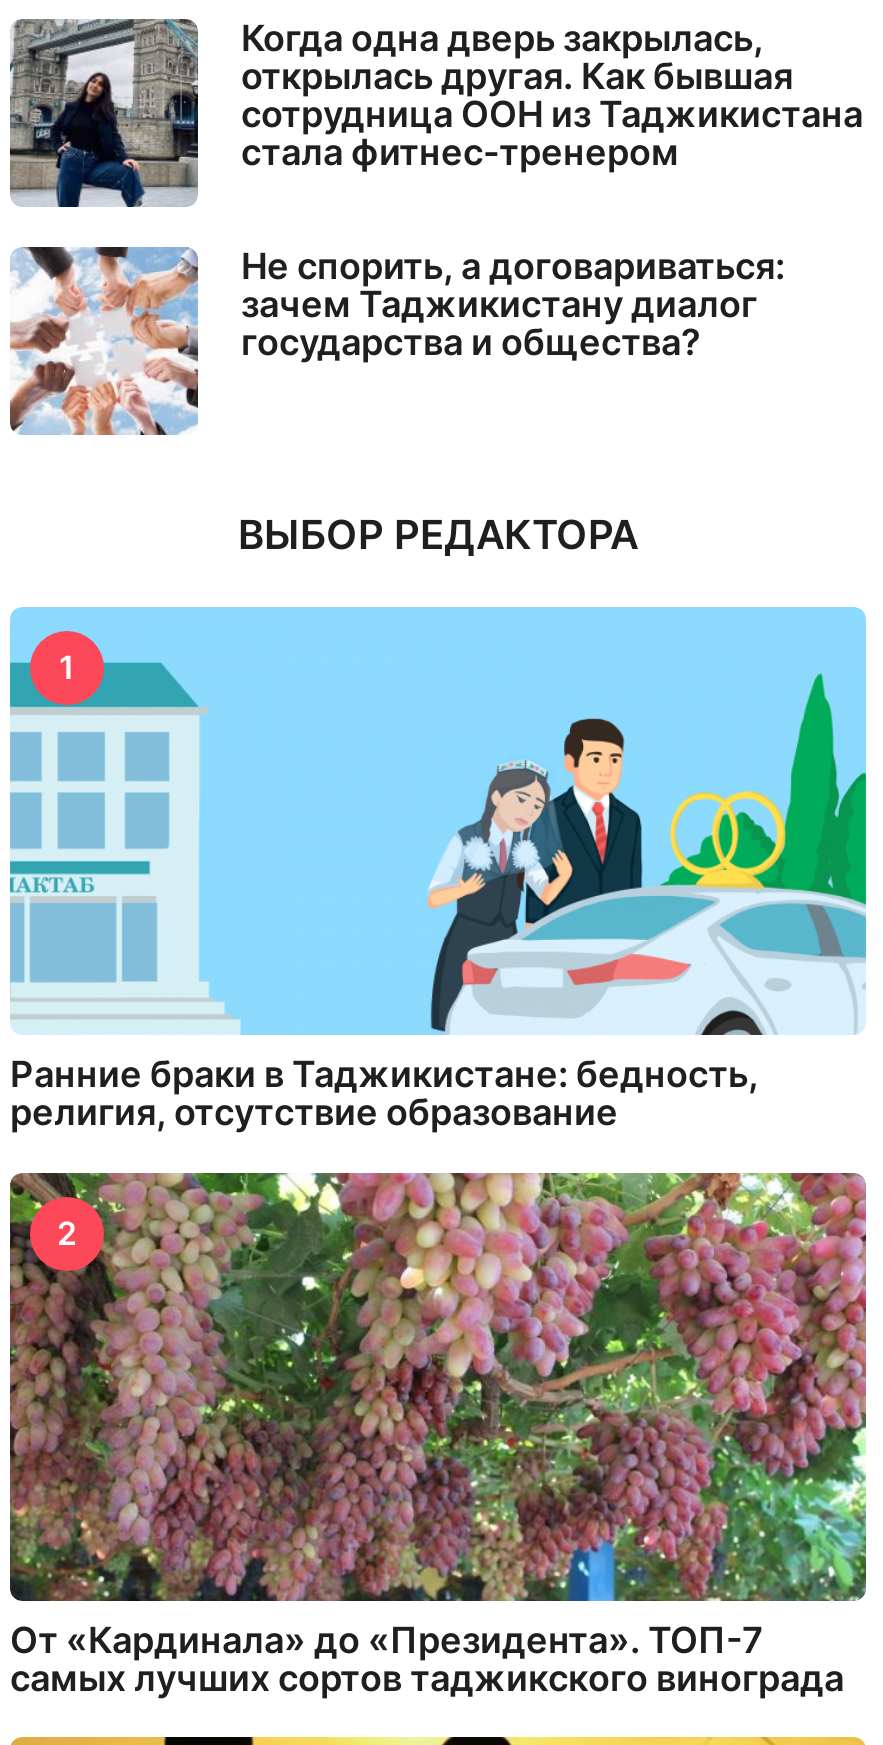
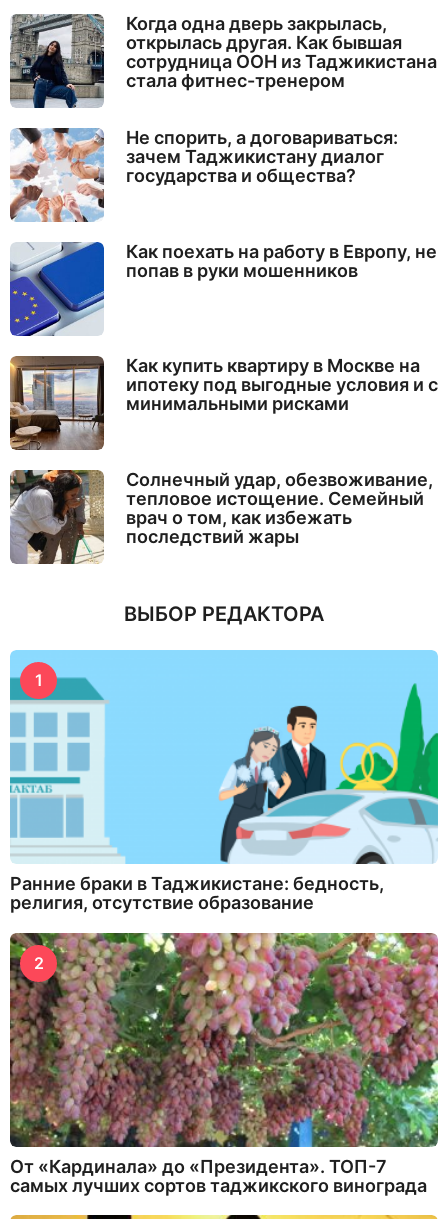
+ [image]
+ Как поехать на работу в Европу, не
+ попав в руки мошенников

+ [image]
+ Солнечный удар, обезвоживание,
+ тепловое истощение. Семейный
+ врач о том, как избежать
+ последствий жары

+ [image]
+ Как купить квартиру в Москве на
+ ипотеку под выгодные условия и с
+ минимальными рисками
